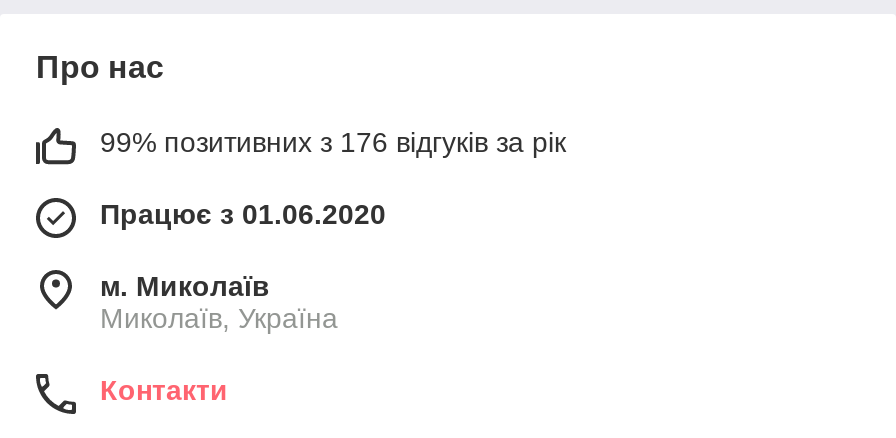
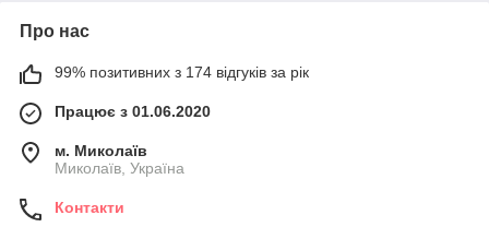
- 99% позитивних з 176 відгуків за рік
+ 99% позитивних з 174 відгуків за рік
